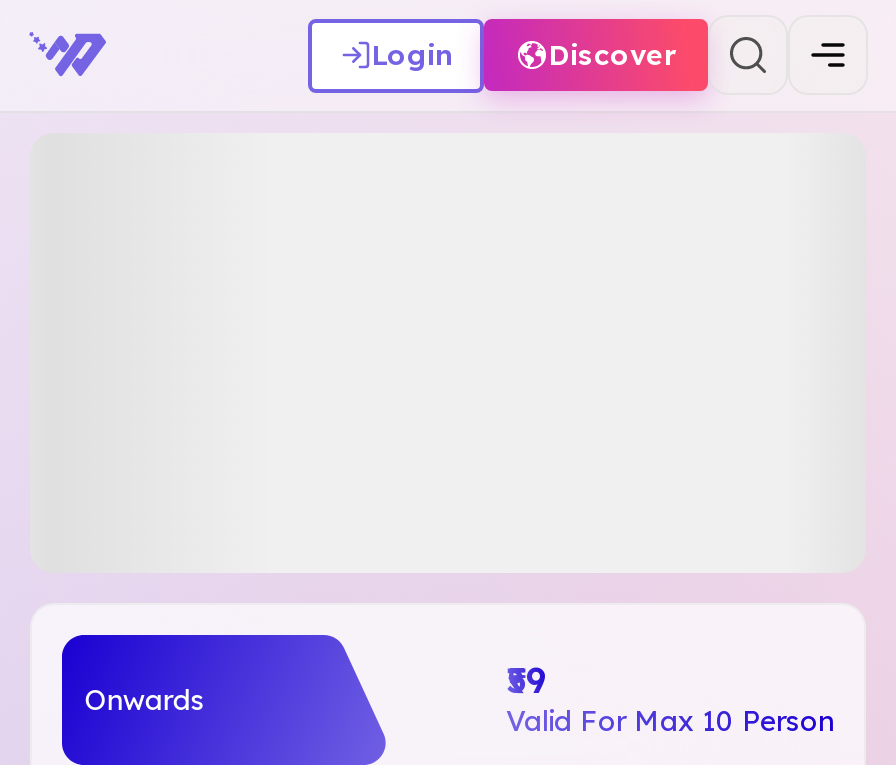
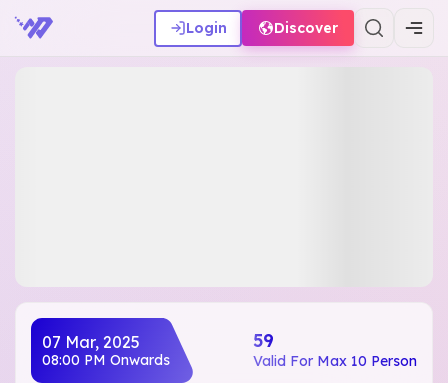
- Onwards
+ 07 Mar, 2025
+ 08:00 PM Onwards
